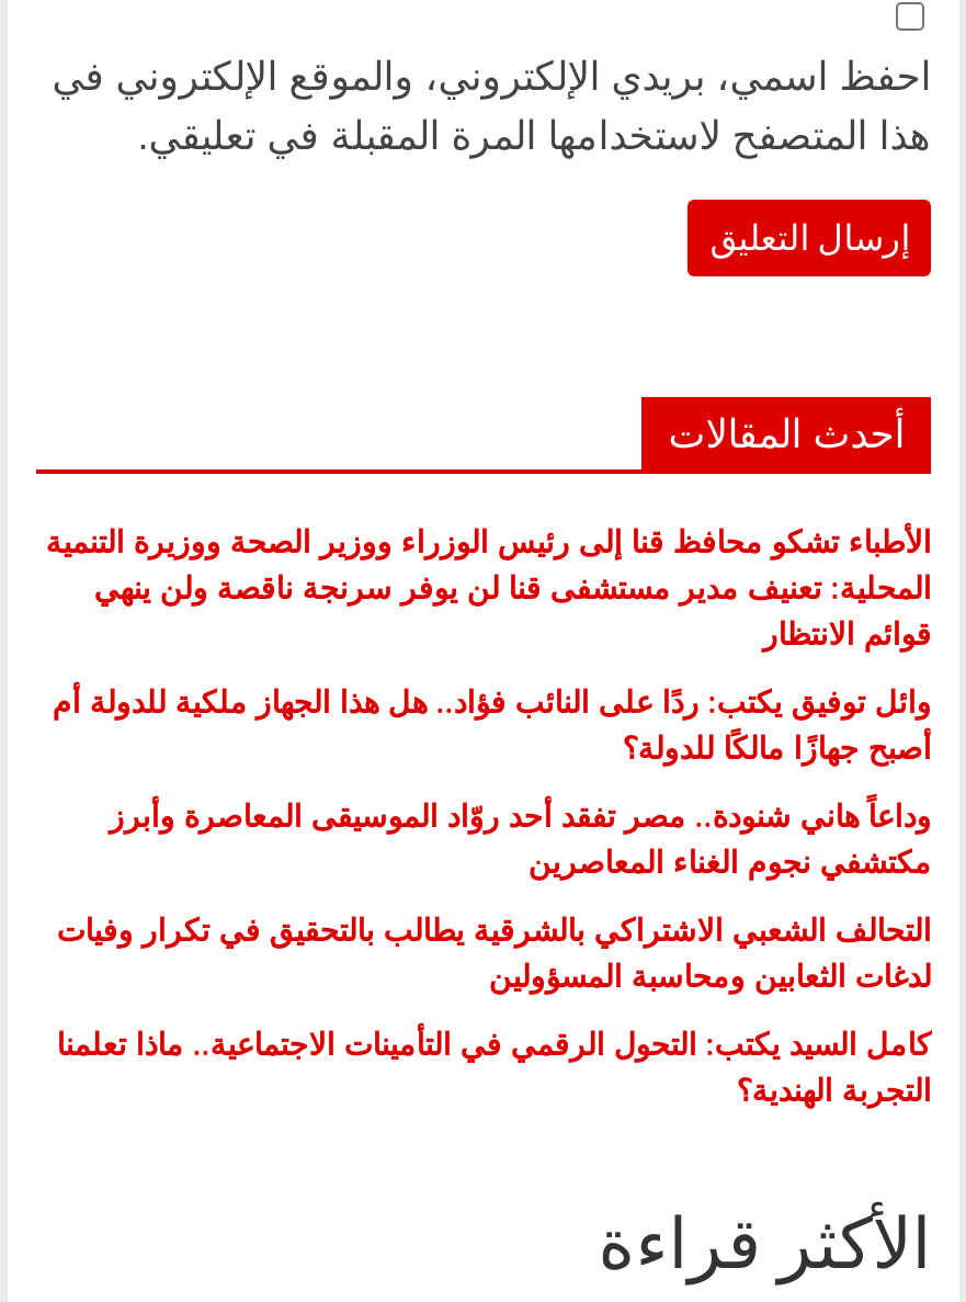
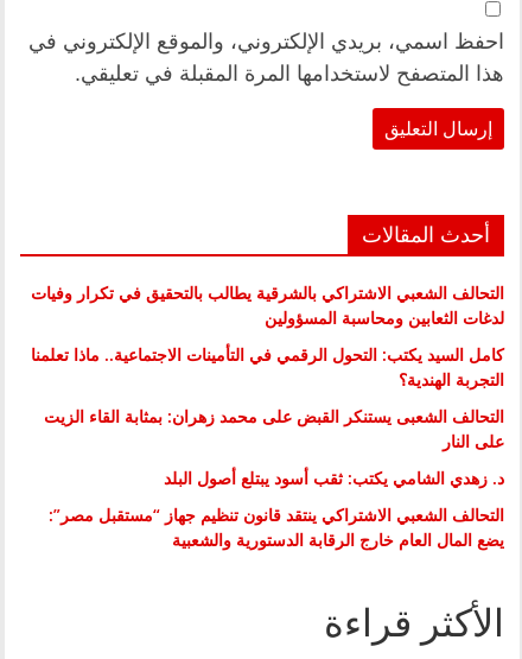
- الأطباء تشكو محافظ قنا إلى رئيس الوزراء ووزير الصحة ووزيرة التنمية
- المحلية: تعنيف مدير مستشفى قنا لن يوفر سرنجة ناقصة ولن ينهي
- قوائم الانتظار
- وائل توفيق يكتب: ردًا على النائب فؤاد.. هل هذا الجهاز ملكية للدولة أم
- أصبح جهازًا مالكًا للدولة؟
- وداعاً هاني شنودة.. مصر تفقد أحد روّاد الموسيقى المعاصرة وأبرز
- مكتشفي نجوم الغناء المعاصرين

moved up: التحالف الشعبي الاشتراكي بالشرقية يطالب بالتحقيق في تكرار وفيات | لدغات الثعابين ومحاسبة المسؤولين | كامل السيد يكتب: التحول الرقمي في التأمينات الاجتماعية.. ماذا تعلمنا | التجربة الهندية؟

+ التحالف الشعبى يستنكر القبض على محمد زهران: بمثابة القاء الزيت
+ على النار
+ د. زهدي الشامي يكتب: ثقب أسود يبتلع أصول البلد
+ التحالف الشعبي الاشتراكي ينتقد قانون تنظيم جهاز “مستقبل مصر”:
+ يضع المال العام خارج الرقابة الدستورية والشعبية
